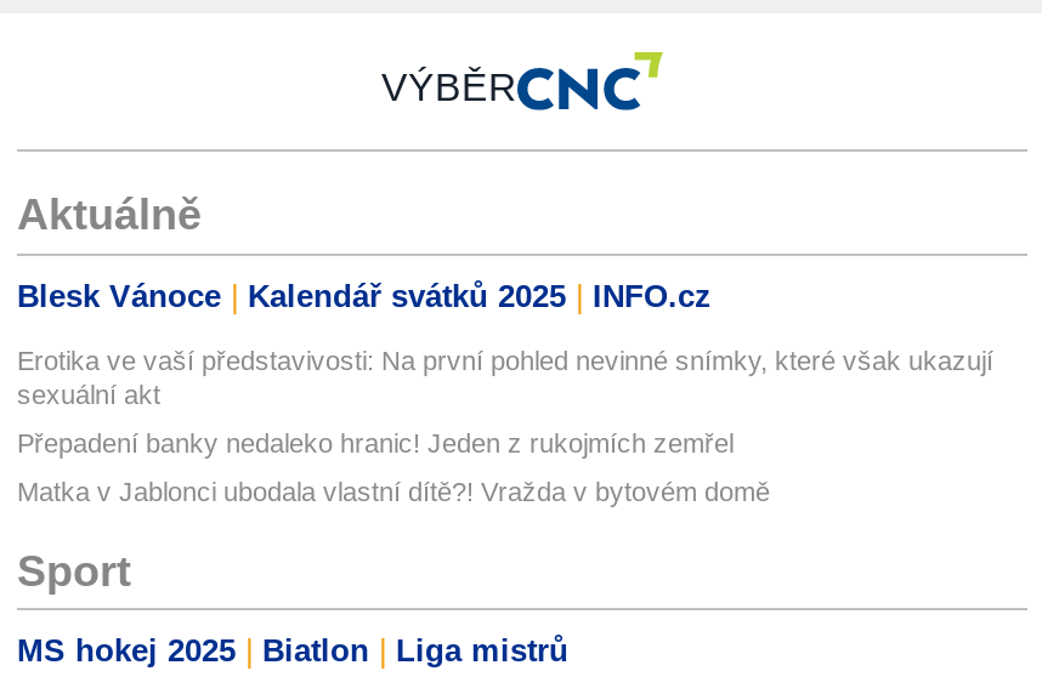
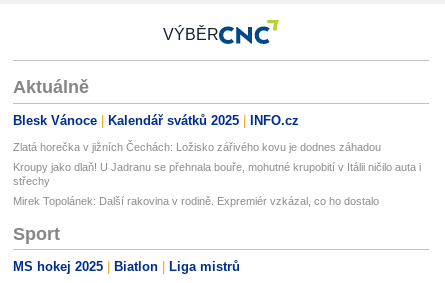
- Erotika ve vaší představivosti: Na první pohled nevinné snímky, které však ukazují
- sexuální akt
+ Zlatá horečka v jižních Čechách: Ložisko zářivého kovu je dodnes záhadou

- Přepadení banky nedaleko hranic! Jeden z rukojmích zemřel
+ Kroupy jako dlaň! U Jadranu se přehnala bouře, mohutné krupobití v Itálii ničilo auta i
+ střechy

- Matka v Jablonci ubodala vlastní dítě?! Vražda v bytovém domě
+ Mirek Topolánek: Další rakovina v rodině. Expremiér vzkázal, co ho dostalo
